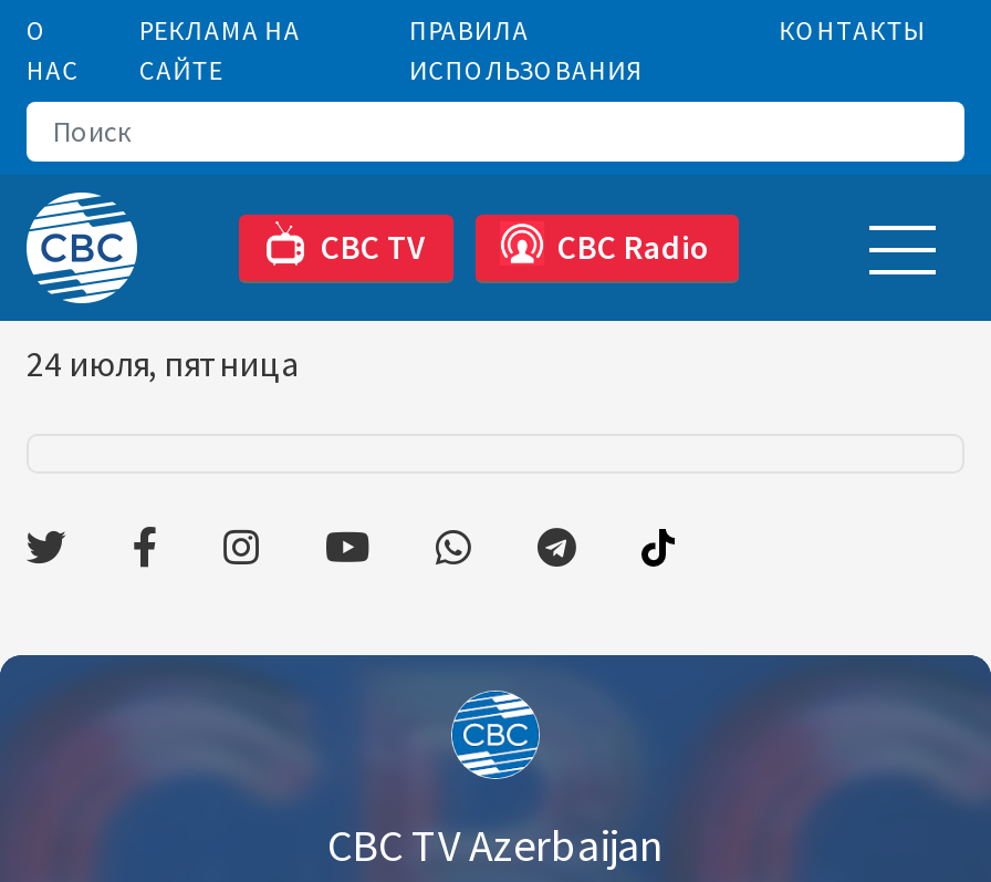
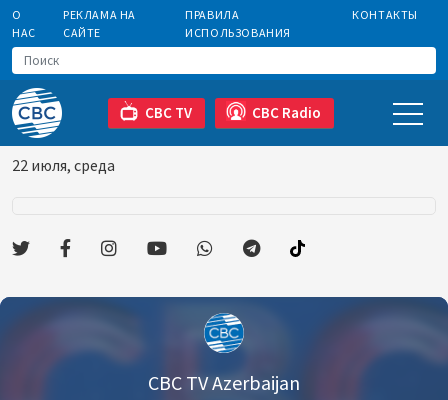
- 24 июля, пятница
+ 22 июля, среда
